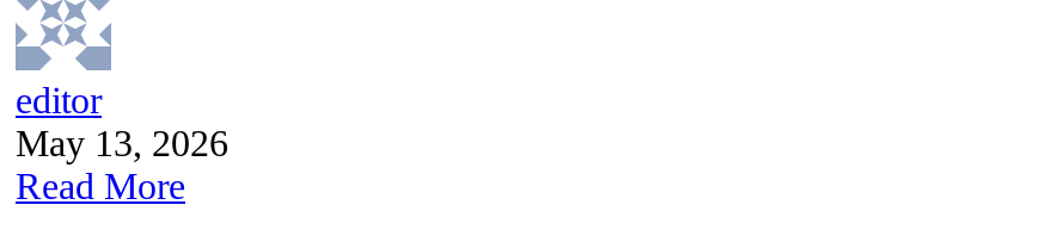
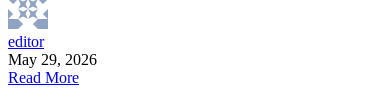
- May 13, 2026
+ May 29, 2026
